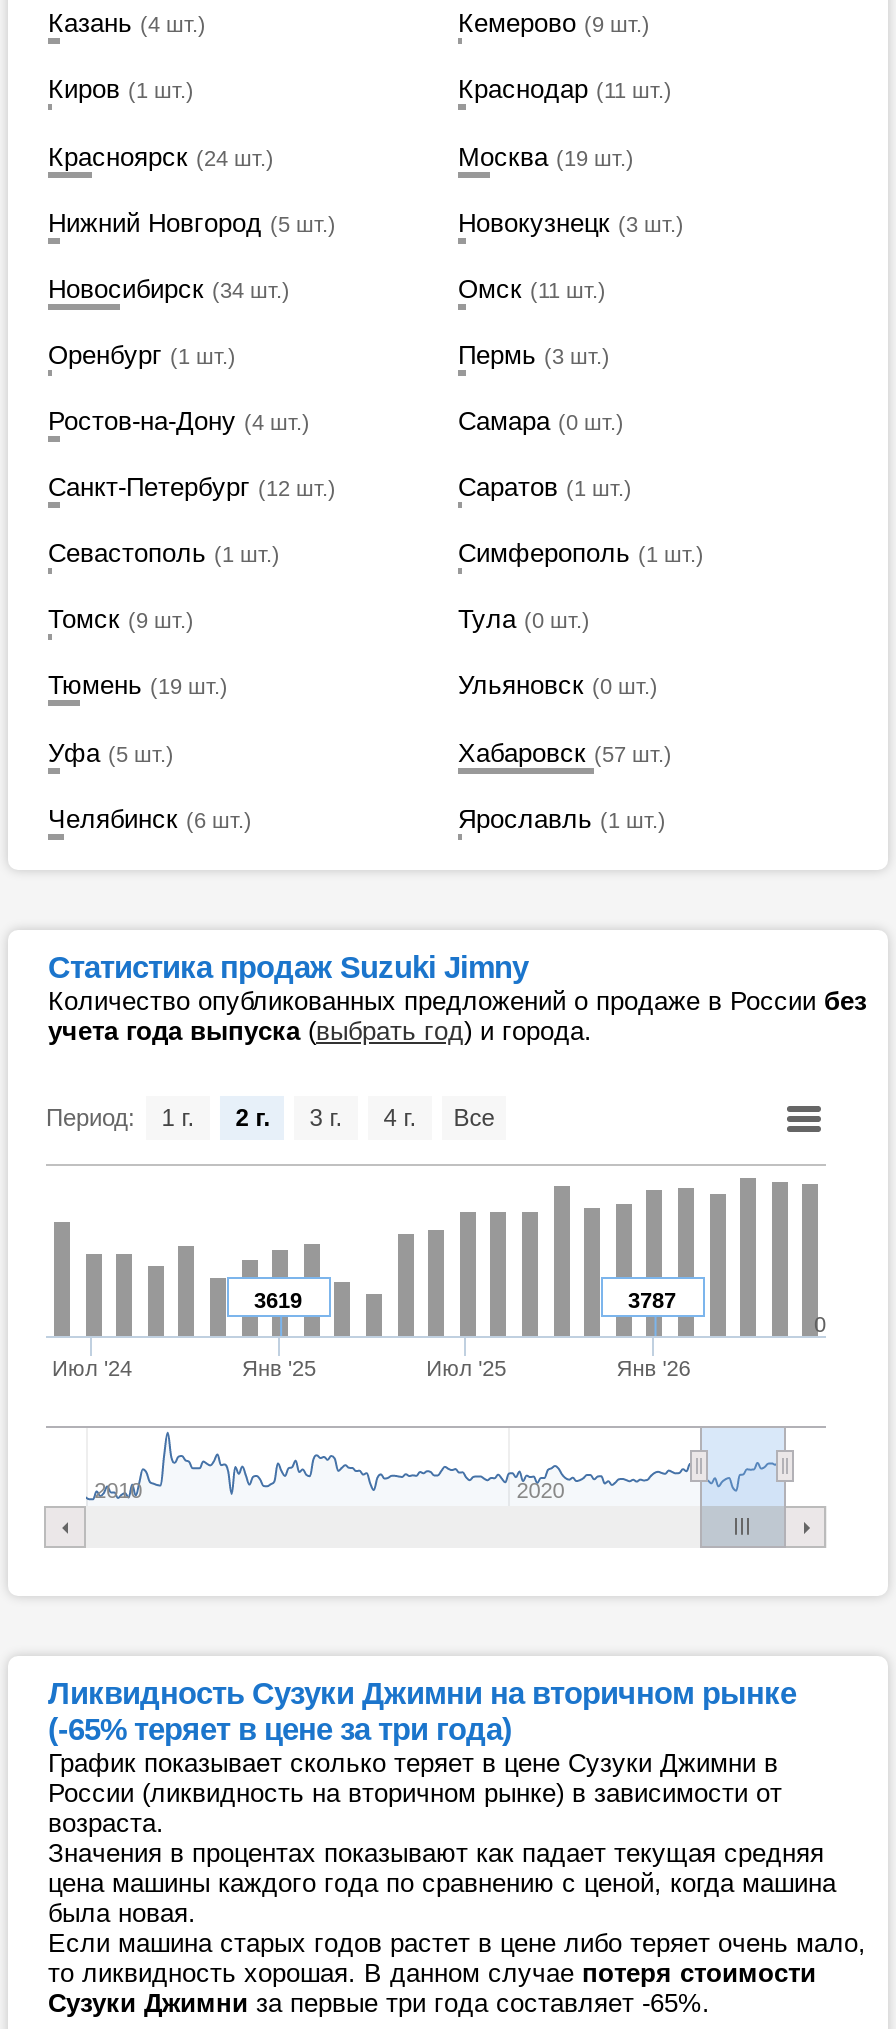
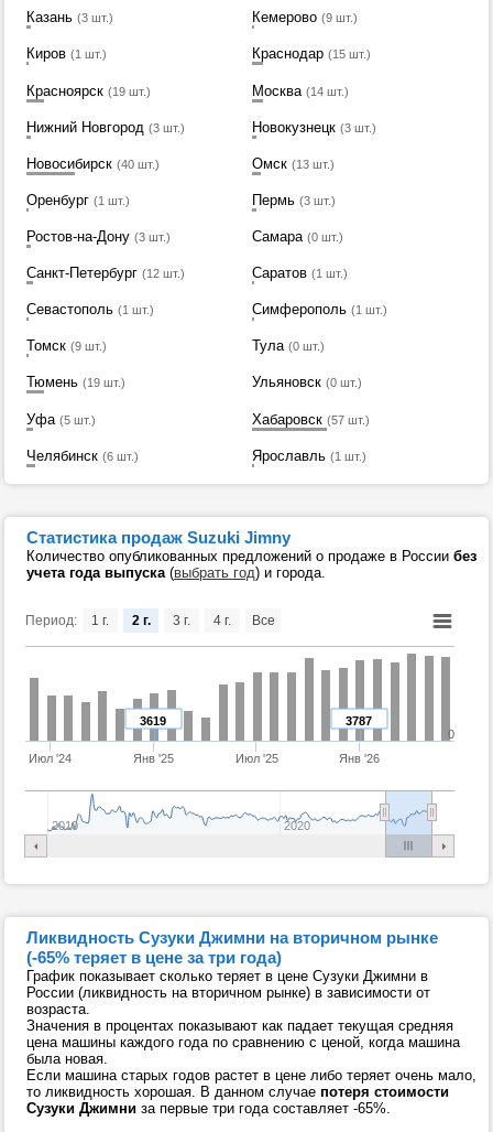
- Казань (4 шт.)
+ Казань (3 шт.)

- Краснодар (11 шт.)
+ Краснодар (15 шт.)

- Красноярск (24 шт.)
+ Красноярск (19 шт.)

- Москва (19 шт.)
+ Москва (14 шт.)

- Нижний Новгород (5 шт.)
+ Нижний Новгород (3 шт.)

- Новосибирск (34 шт.)
+ Новосибирск (40 шт.)

- Омск (11 шт.)
+ Омск (13 шт.)

- Ростов-на-Дону (4 шт.)
+ Ростов-на-Дону (3 шт.)
